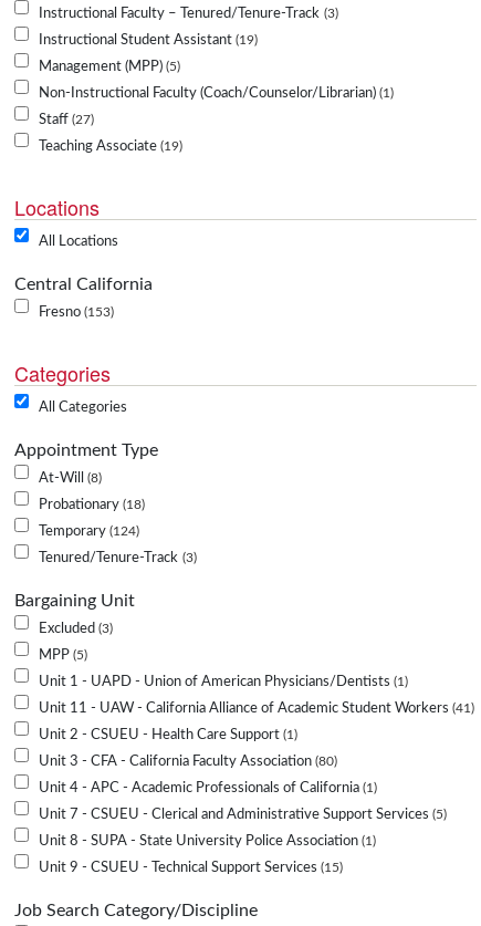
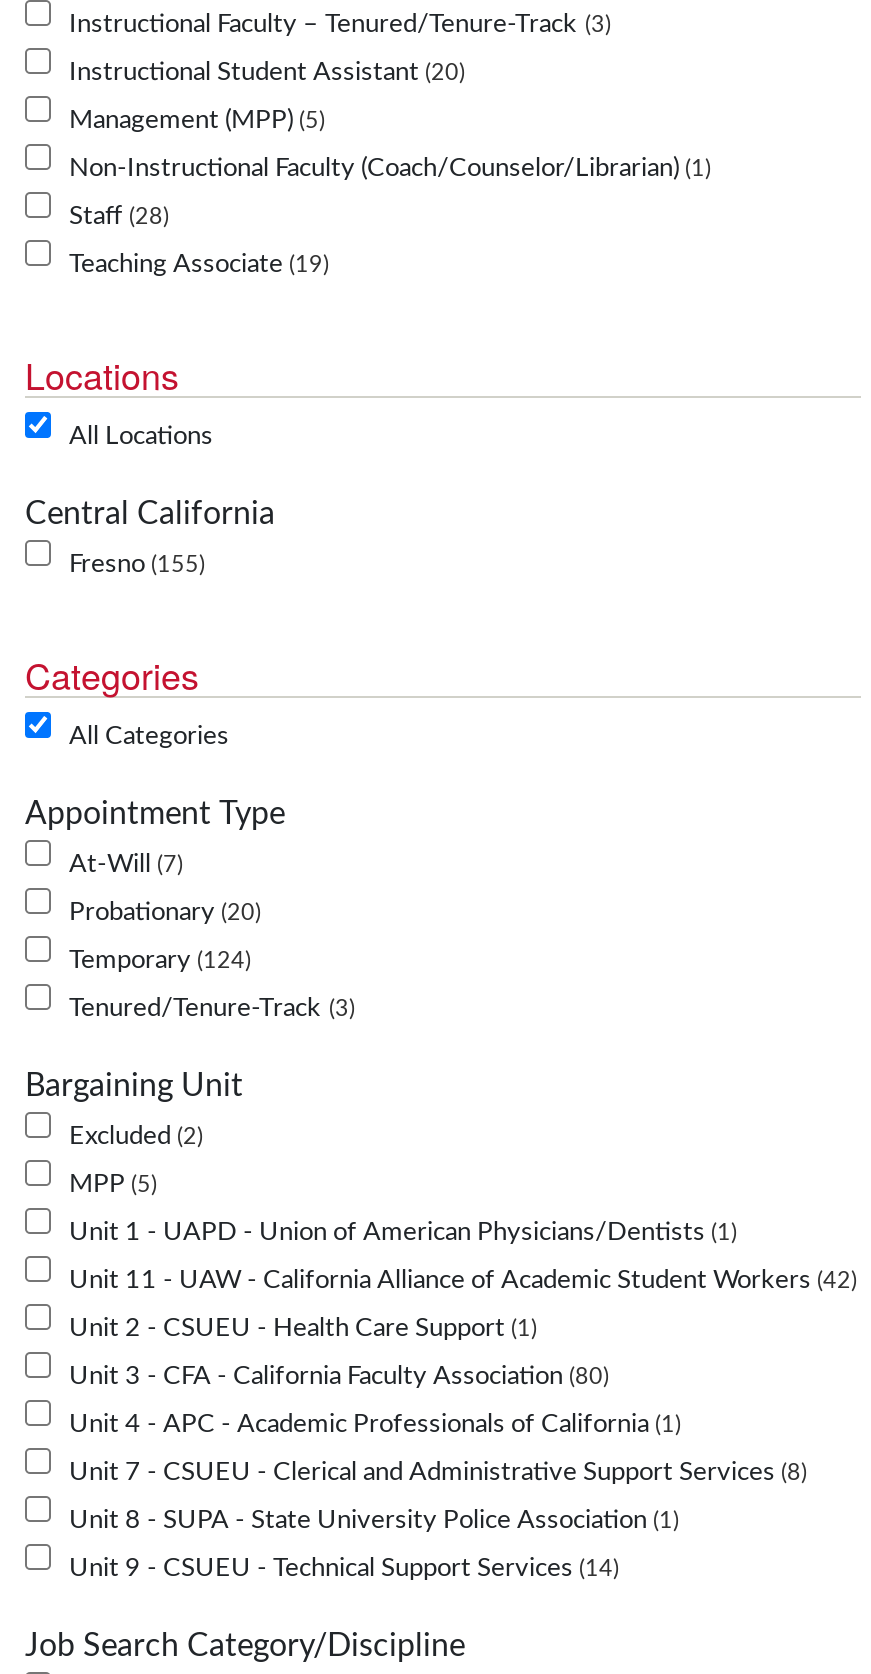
- Instructional Student Assistant 19
+ Instructional Student Assistant 20

- Staff 27
+ Staff 28

- Fresno 153
+ Fresno 155

- At-Will 8
+ At-Will 7

- Probationary 18
+ Probationary 20

- Excluded 3
+ Excluded 2

- Unit 11 - UAW - California Alliance of Academic Student Workers 41
+ Unit 11 - UAW - California Alliance of Academic Student Workers 42

- Unit 7 - CSUEU - Clerical and Administrative Support Services 5
+ Unit 7 - CSUEU - Clerical and Administrative Support Services 8

- Unit 9 - CSUEU - Technical Support Services 15
+ Unit 9 - CSUEU - Technical Support Services 14
